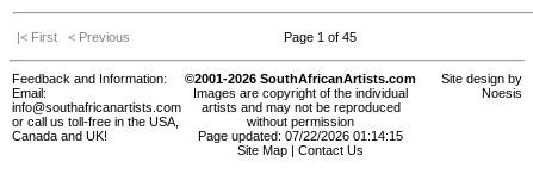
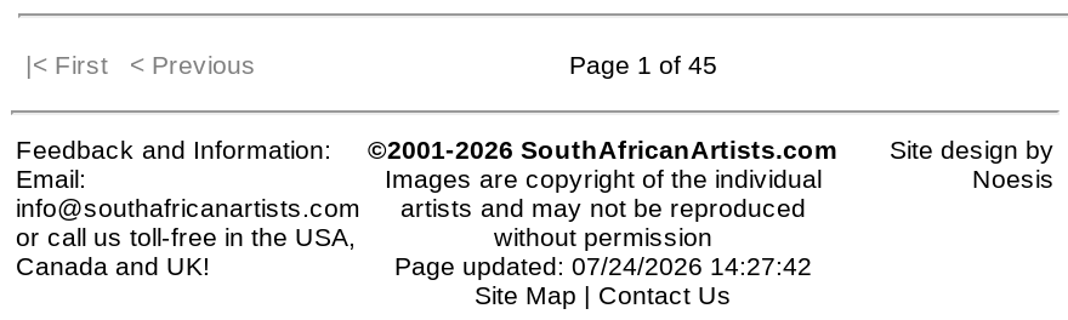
- Page updated: 07/22/2026 01:14:15
+ Page updated: 07/24/2026 14:27:42
